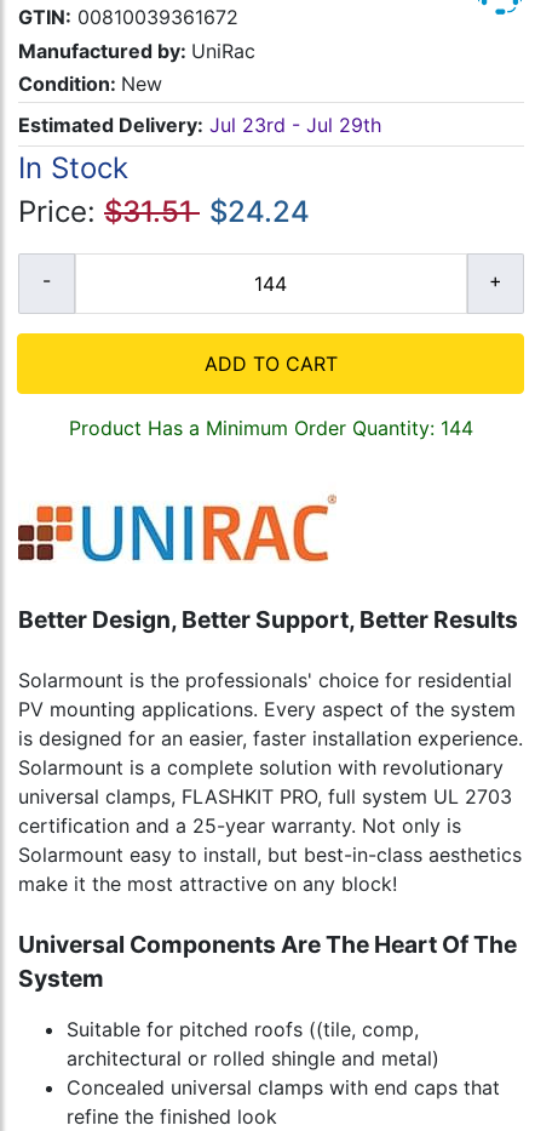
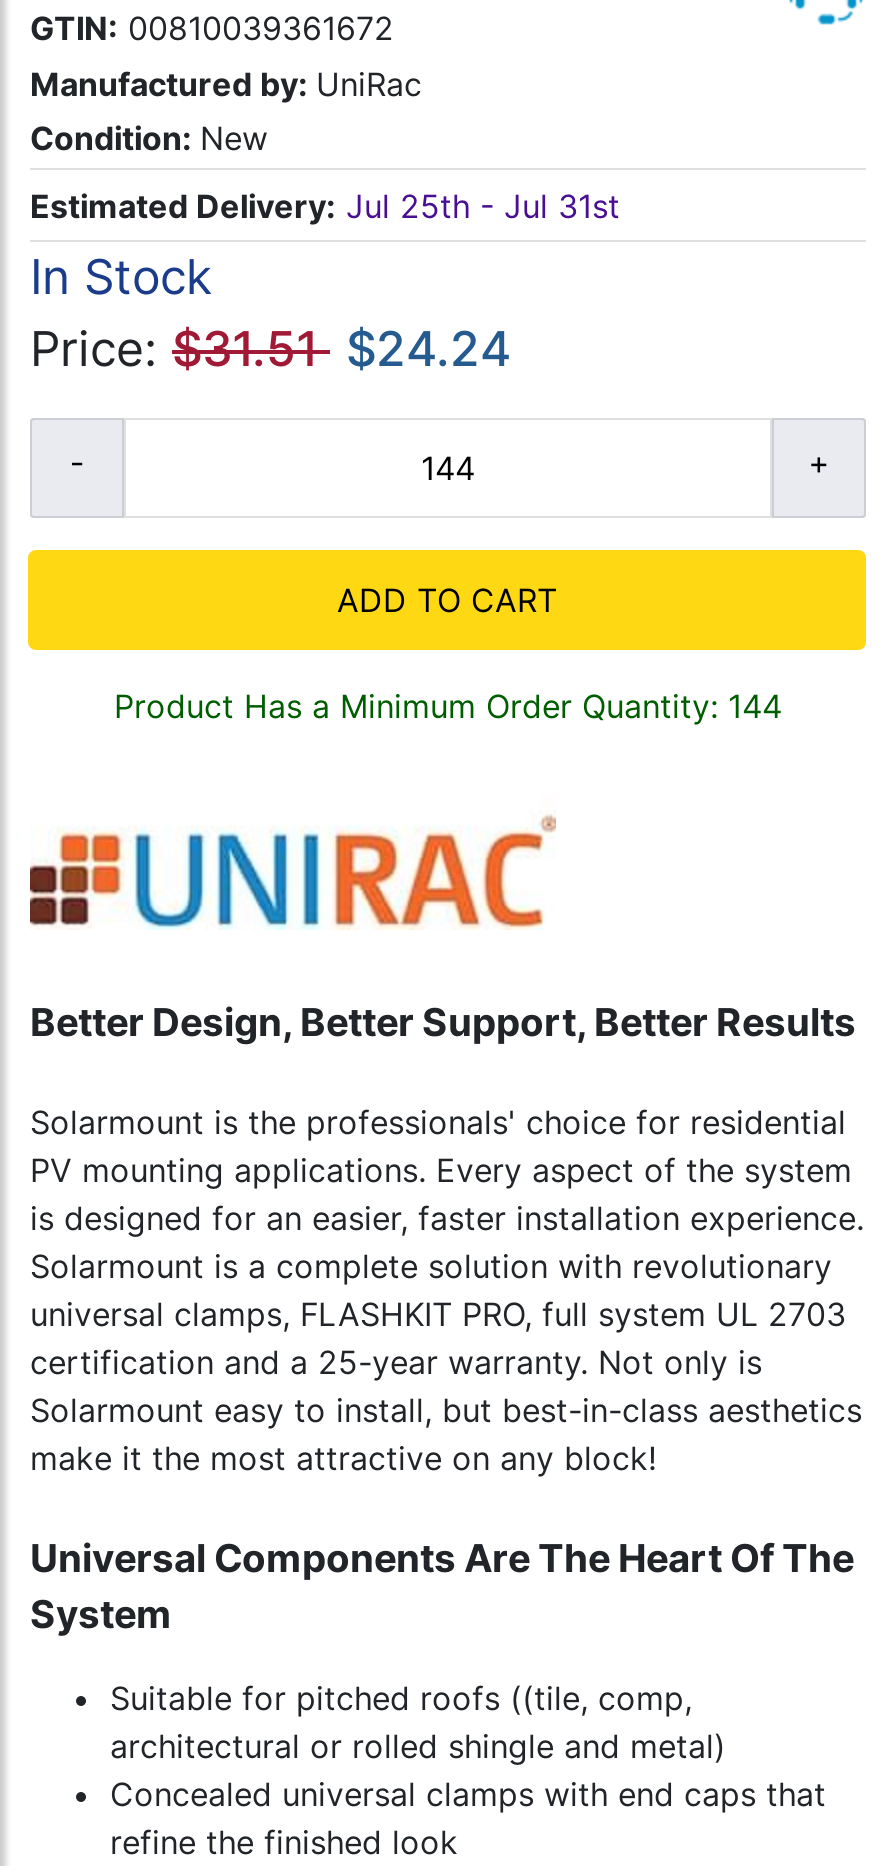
- Estimated Delivery: Jul 23rd - Jul 29th
+ Estimated Delivery: Jul 25th - Jul 31st
